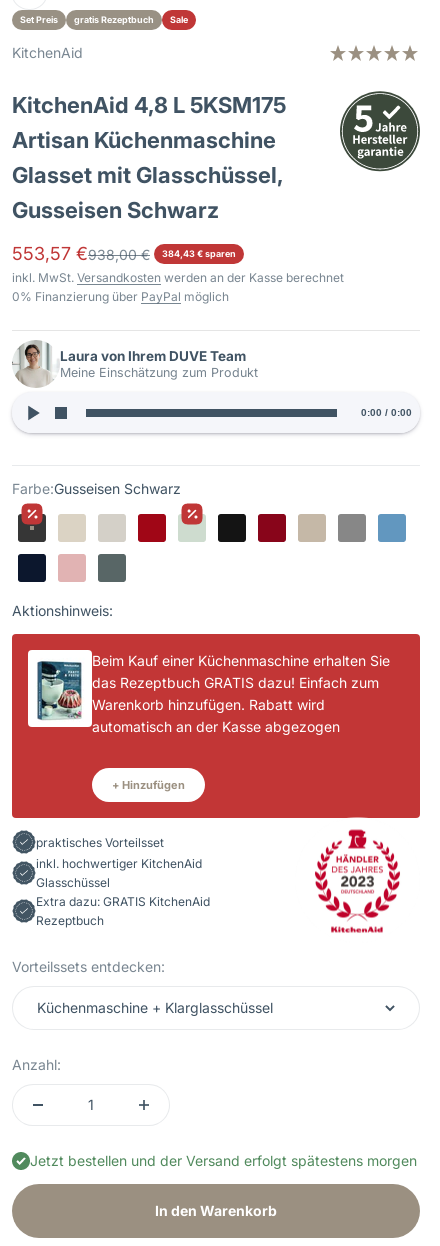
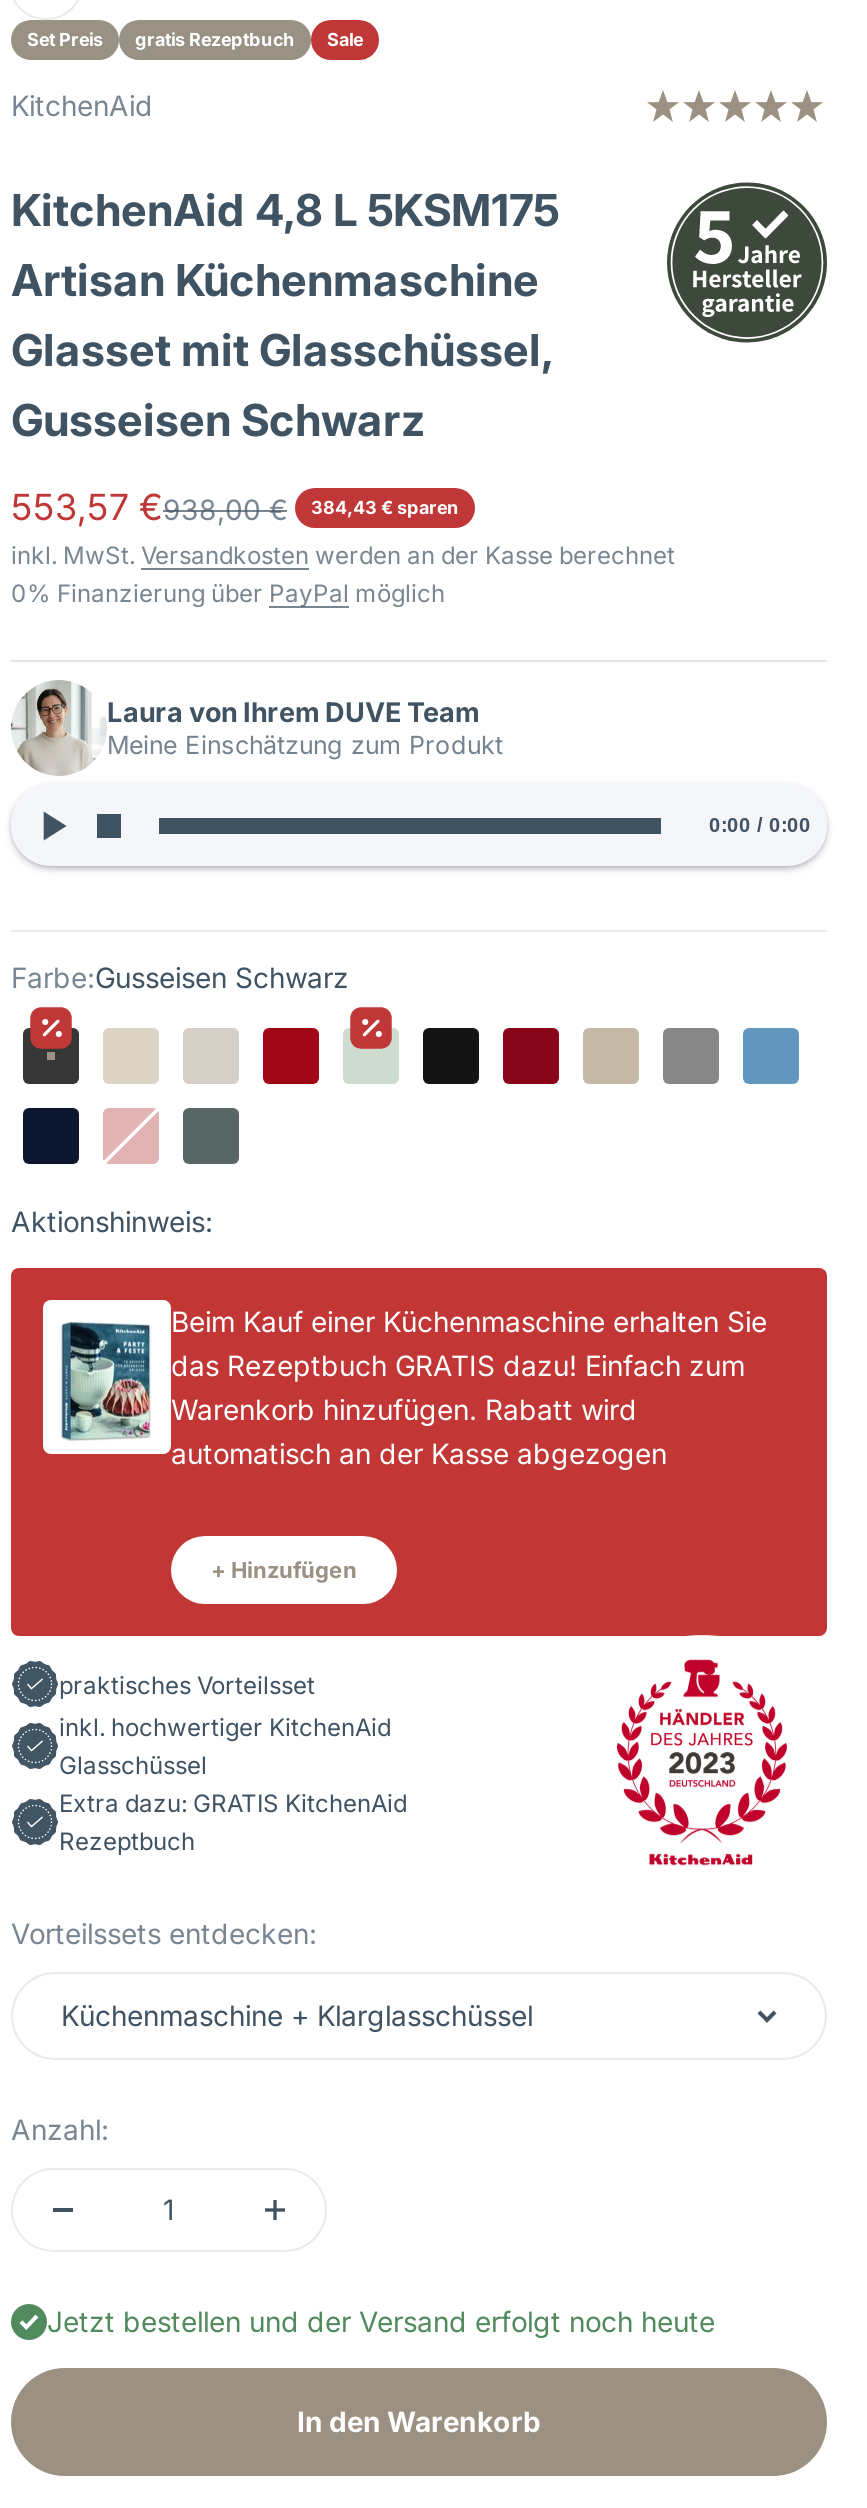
- Jetzt bestellen und der Versand erfolgt spätestens morgen
+ Jetzt bestellen und der Versand erfolgt noch heute
